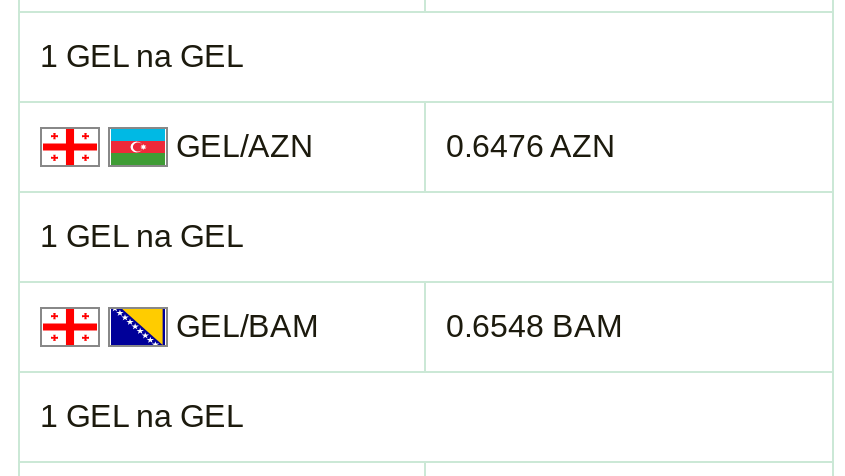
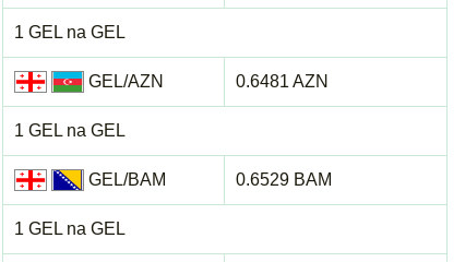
- 0.6476 AZN
+ 0.6481 AZN

- 0.6548 BAM
+ 0.6529 BAM
